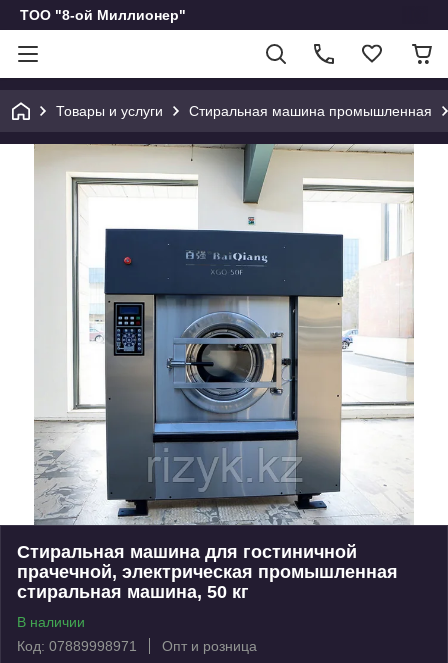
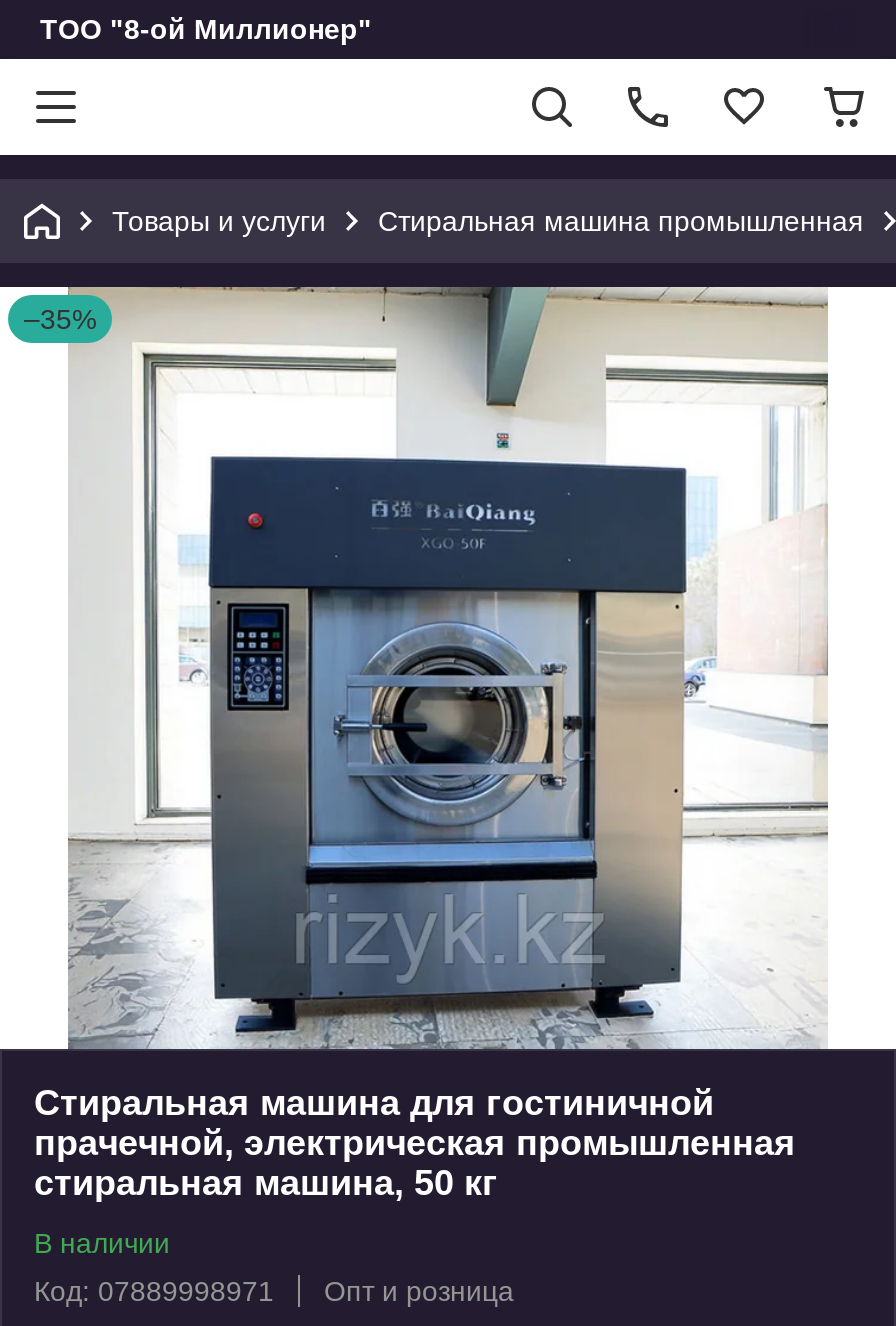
+ –35%
